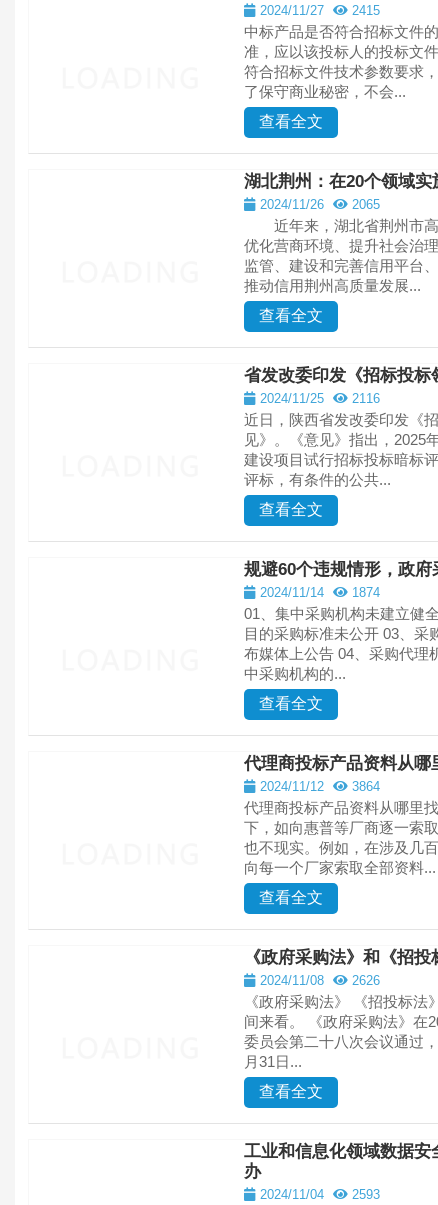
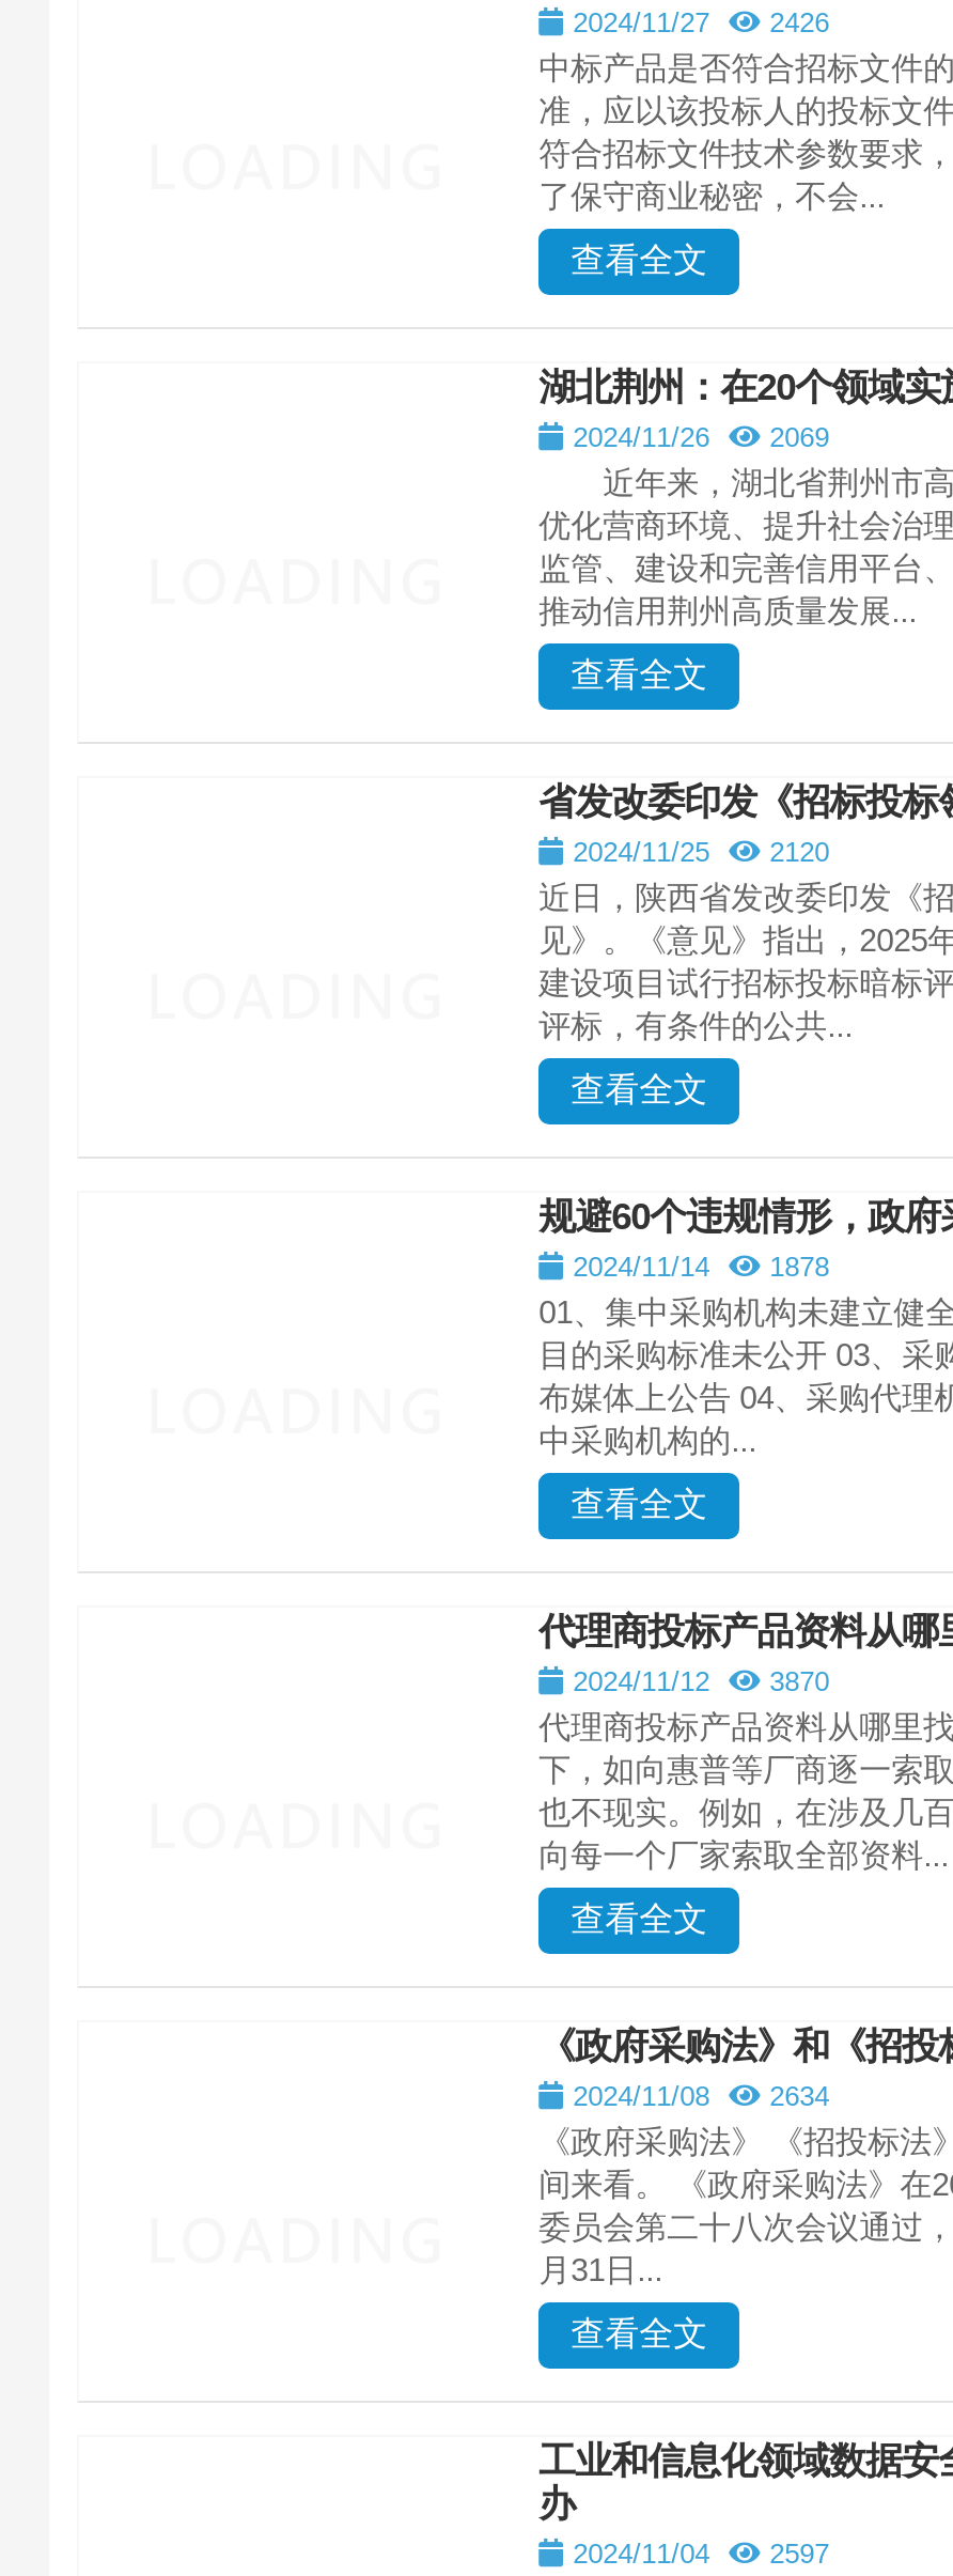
- 2024/11/27 2415
+ 2024/11/27 2426

- 2024/11/26 2065
+ 2024/11/26 2069

- 2024/11/25 2116
+ 2024/11/25 2120

- 2024/11/14 1874
+ 2024/11/14 1878

- 2024/11/12 3864
+ 2024/11/12 3870

- 2024/11/08 2626
+ 2024/11/08 2634

- 2024/11/04 2593
+ 2024/11/04 2597
